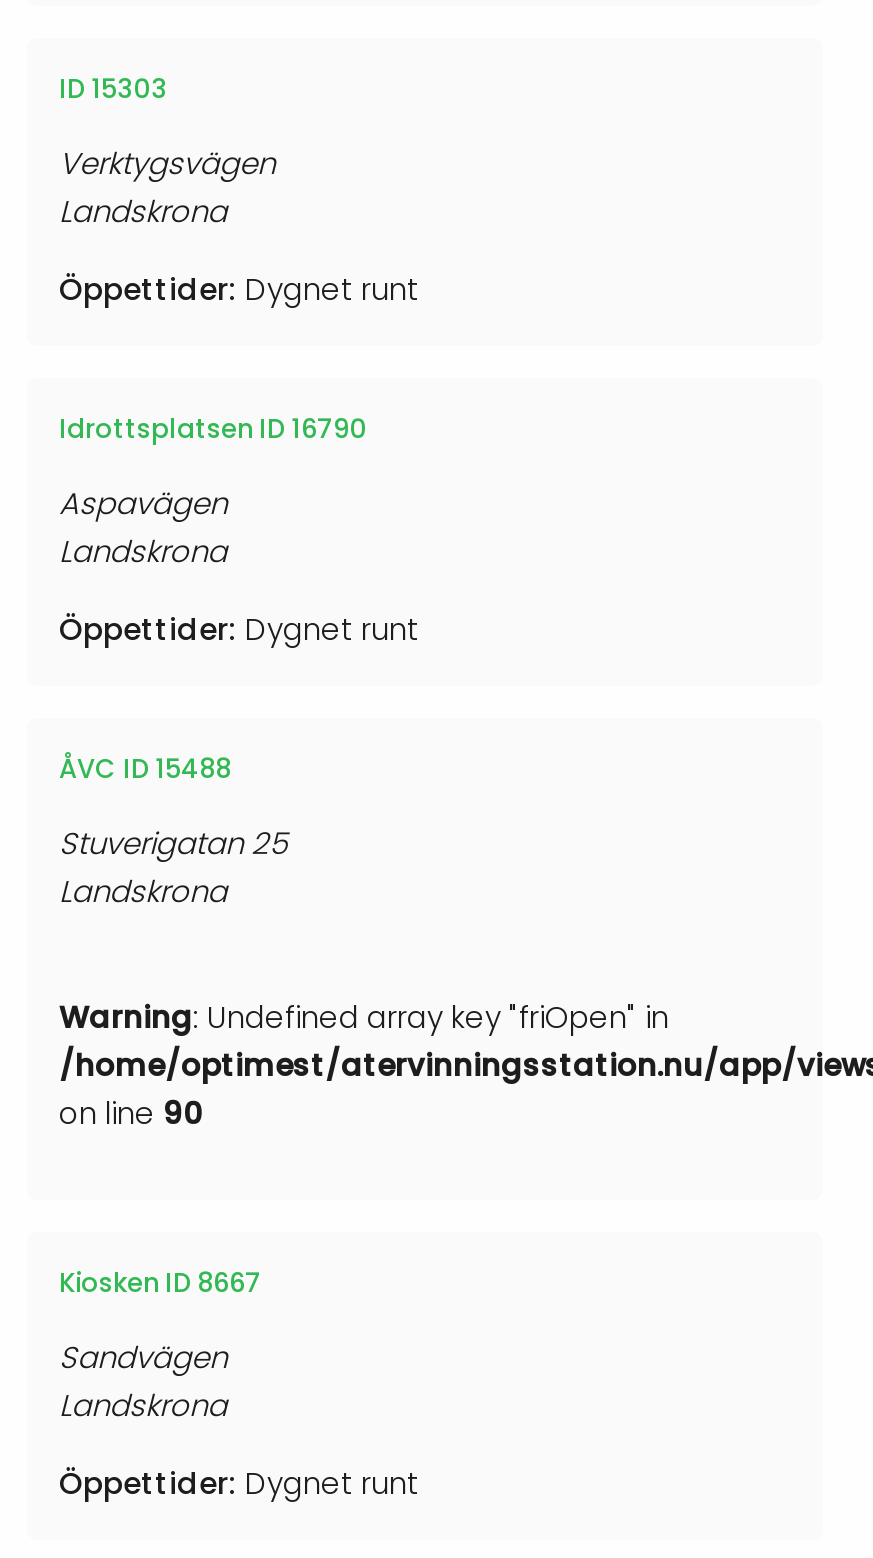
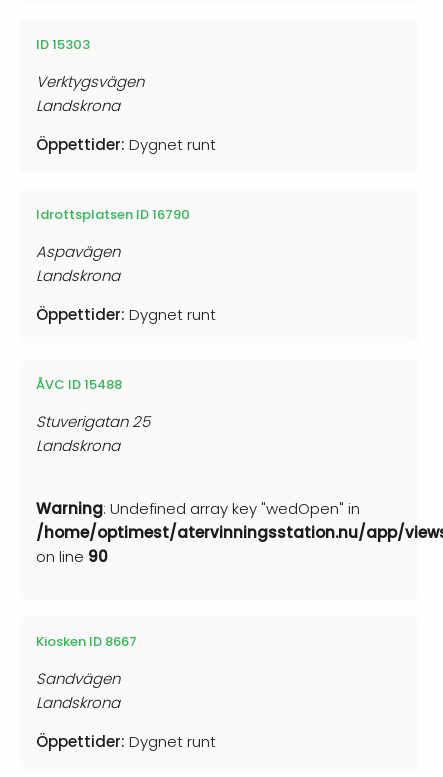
- Warning: Undefined array key "friOpen" in
+ Warning: Undefined array key "wedOpen" in
